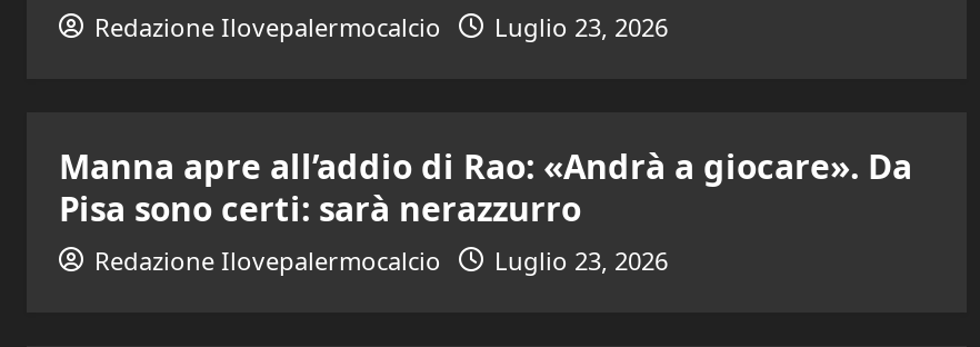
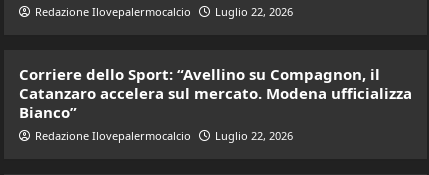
- Redazione Ilovepalermocalcio Luglio 23, 2026
+ Redazione Ilovepalermocalcio Luglio 22, 2026

- Manna apre all’addio di Rao: «Andrà a giocare». Da
- Pisa sono certi: sarà nerazzurro
+ Corriere dello Sport: “Avellino su Compagnon, il
+ Catanzaro accelera sul mercato. Modena ufficializza
+ Bianco”

- Redazione Ilovepalermocalcio Luglio 23, 2026
+ Redazione Ilovepalermocalcio Luglio 22, 2026
